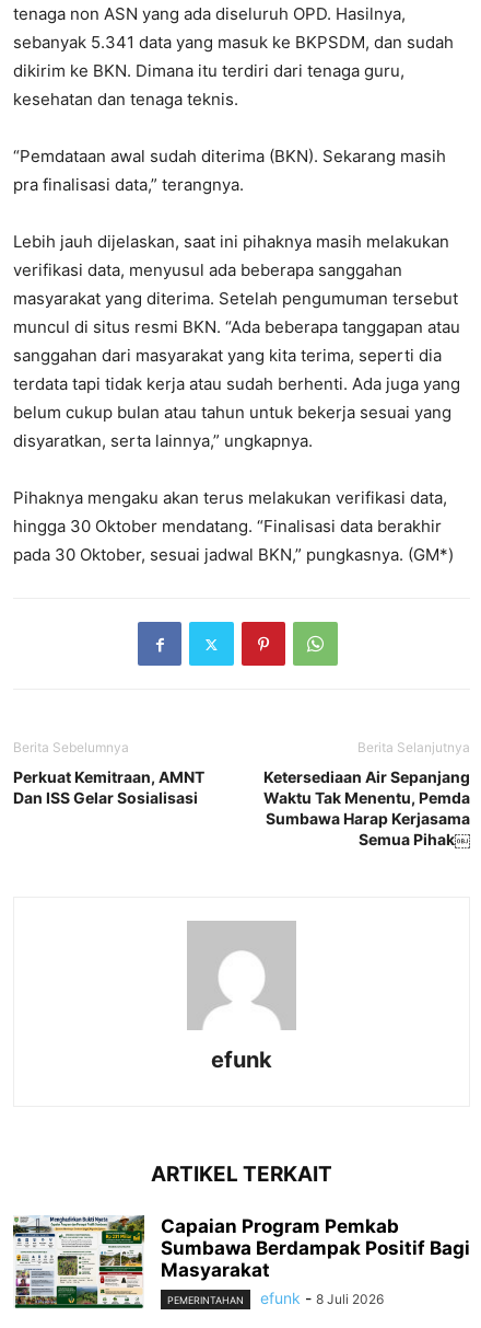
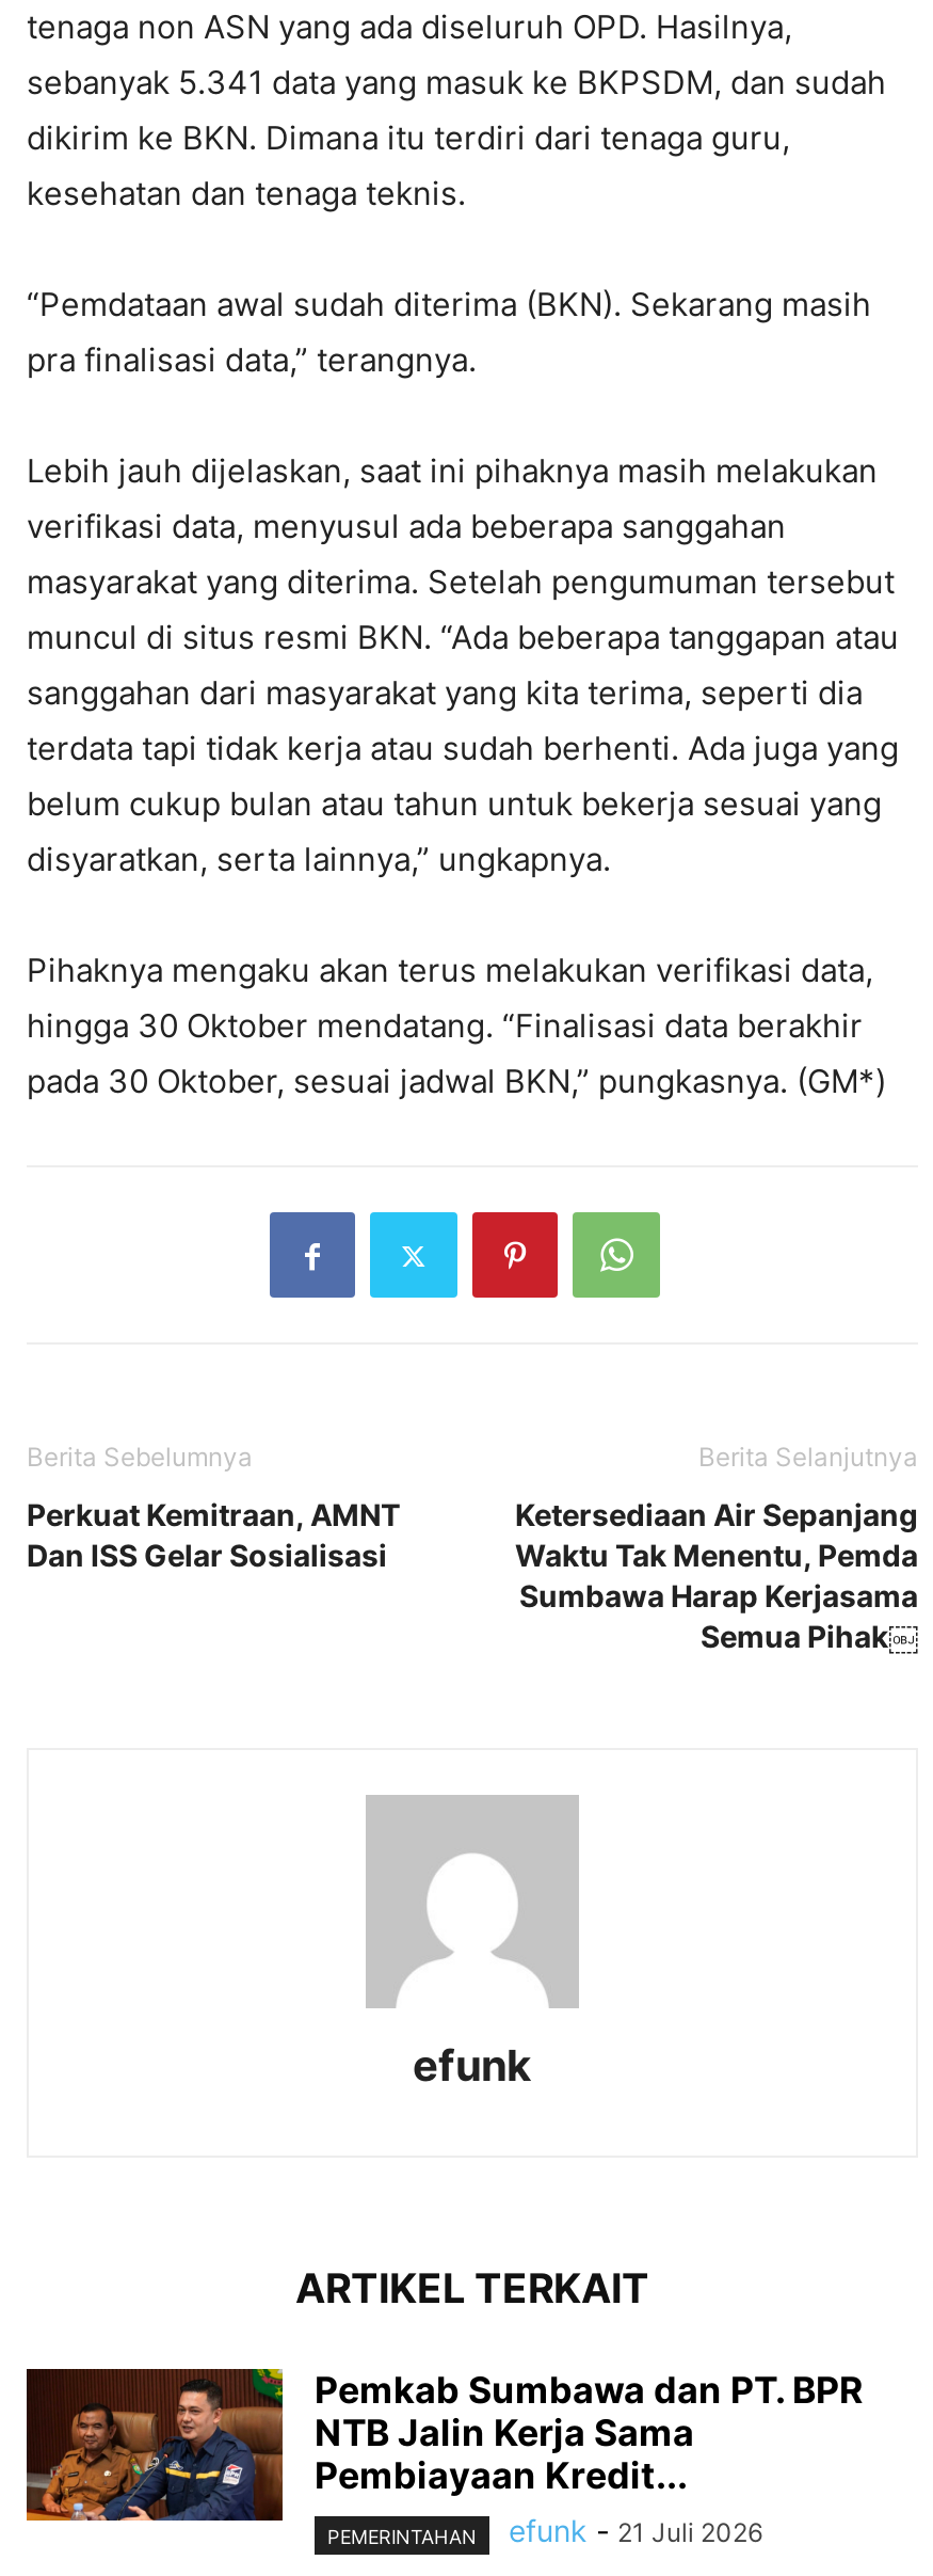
- [image]
- Capaian Program Pemkab
- Sumbawa Berdampak Positif Bagi
- Masyarakat
+ [image]
+ Pemkab Sumbawa dan PT. BPR
+ NTB Jalin Kerja Sama
+ Pembiayaan Kredit...

- PEMERINTAHAN efunk - 8 Juli 2026
+ PEMERINTAHAN efunk - 21 Juli 2026
